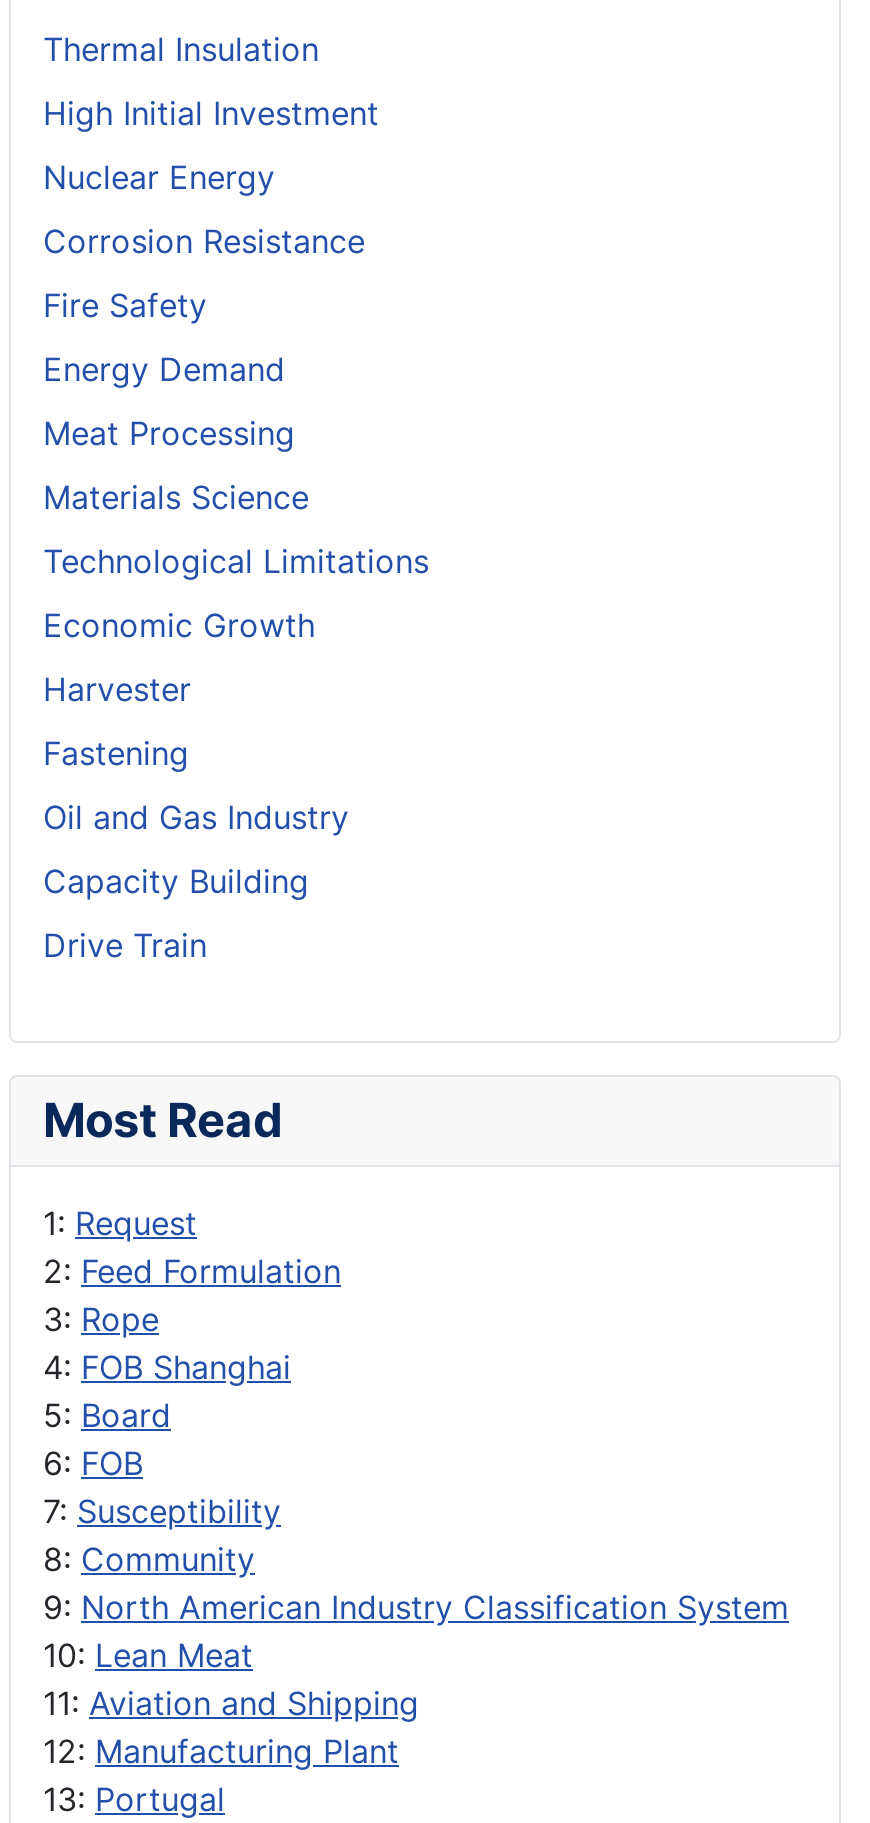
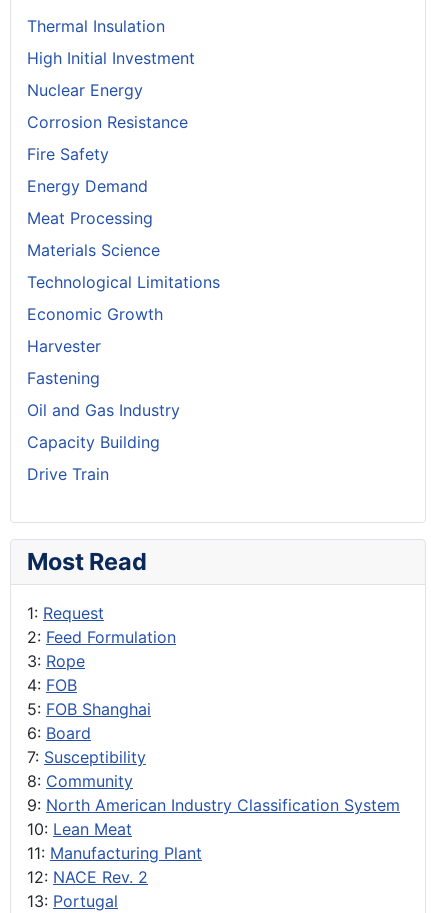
- 4: FOB Shanghai
- 5: Board
- 6: FOB
+ 4: FOB
+ 5: FOB Shanghai
+ 6: Board

- 11: Aviation and Shipping
- 12: Manufacturing Plant
+ 11: Manufacturing Plant
+ 12: NACE Rev. 2
